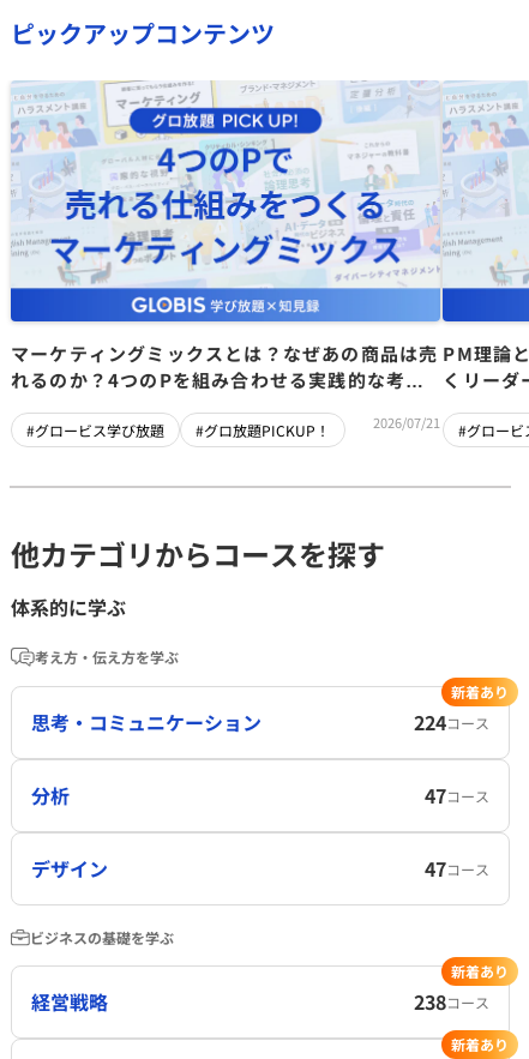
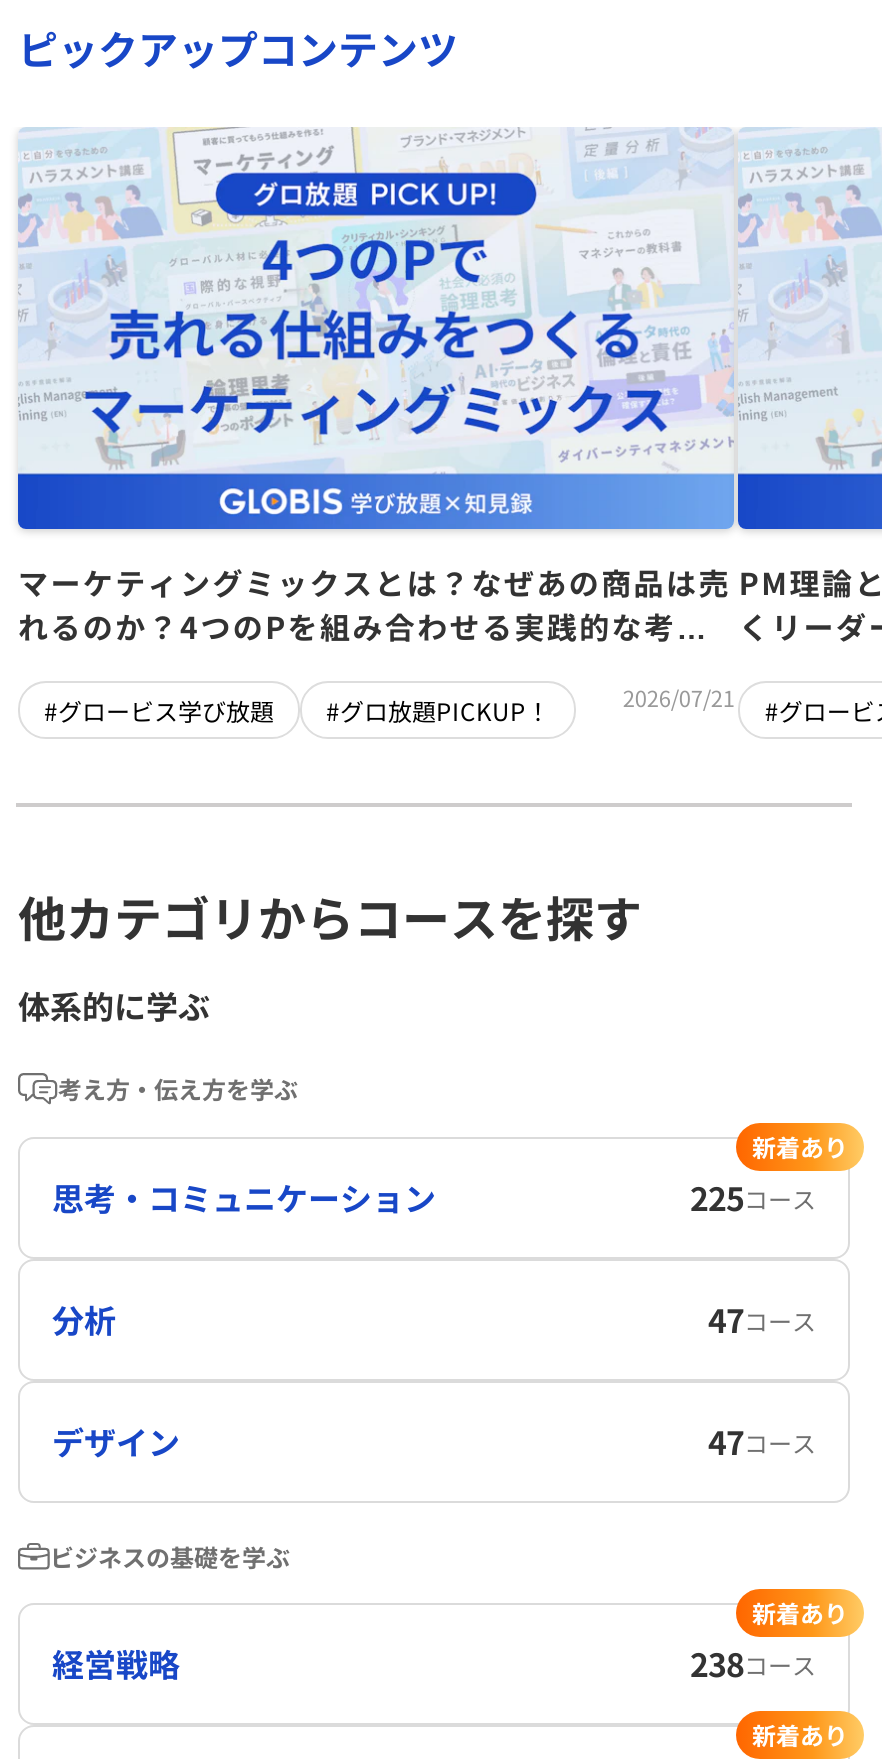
- 224コース
+ 225コース
